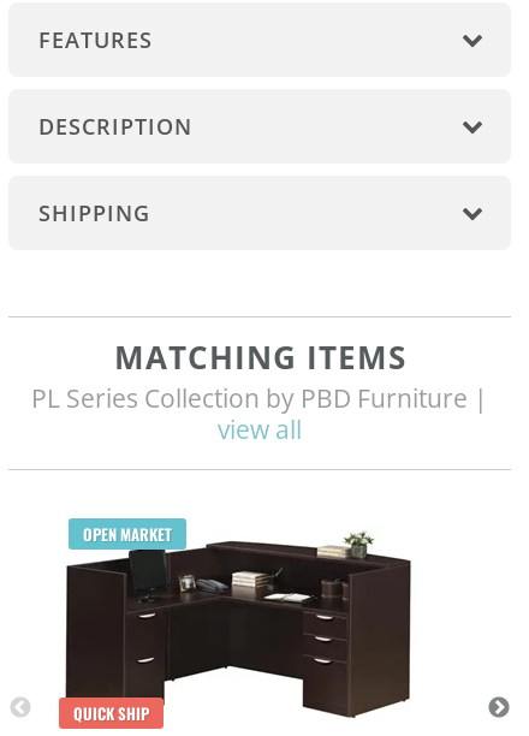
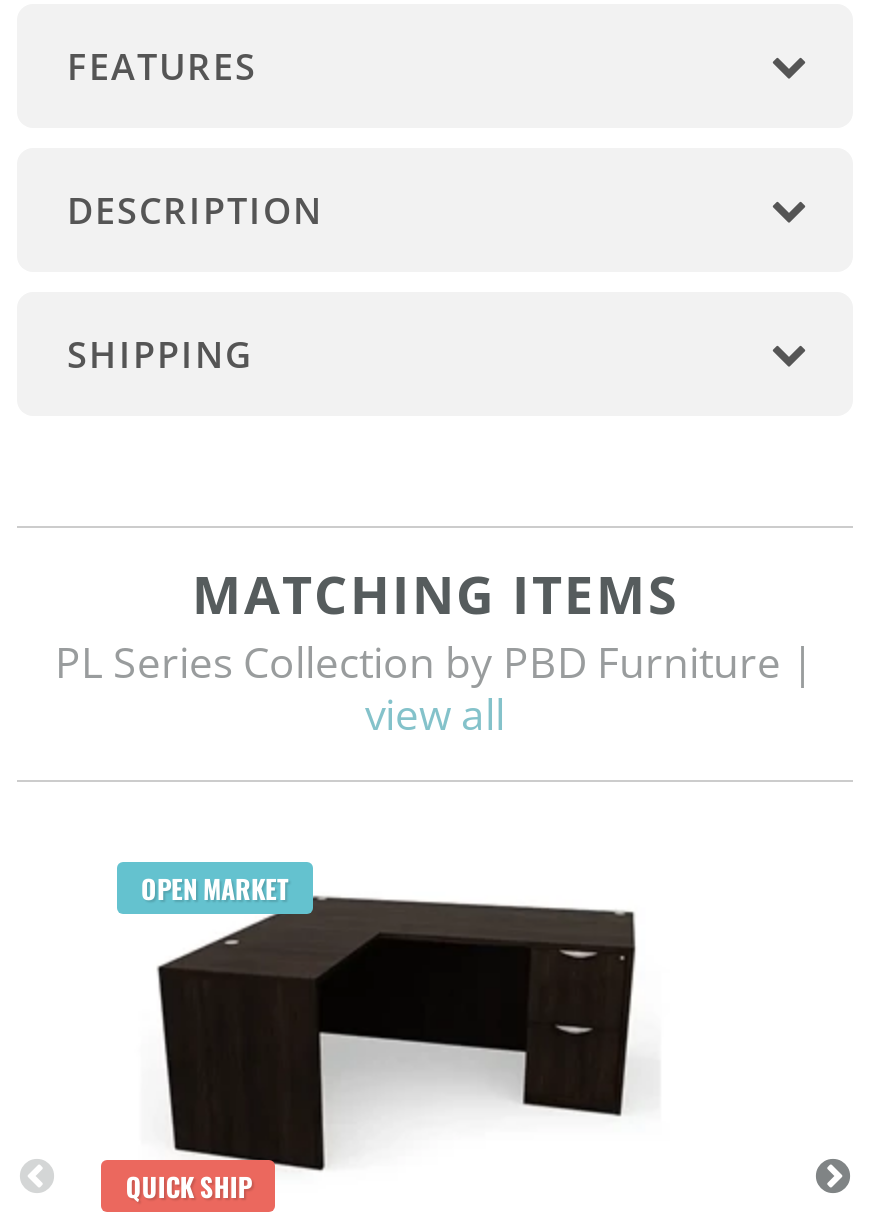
- [image]
+ [image]
